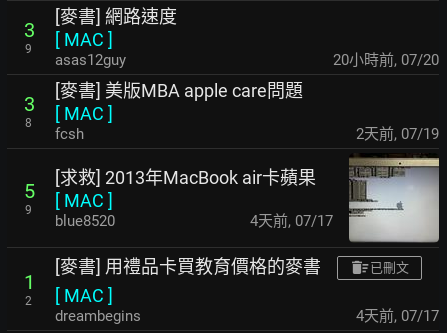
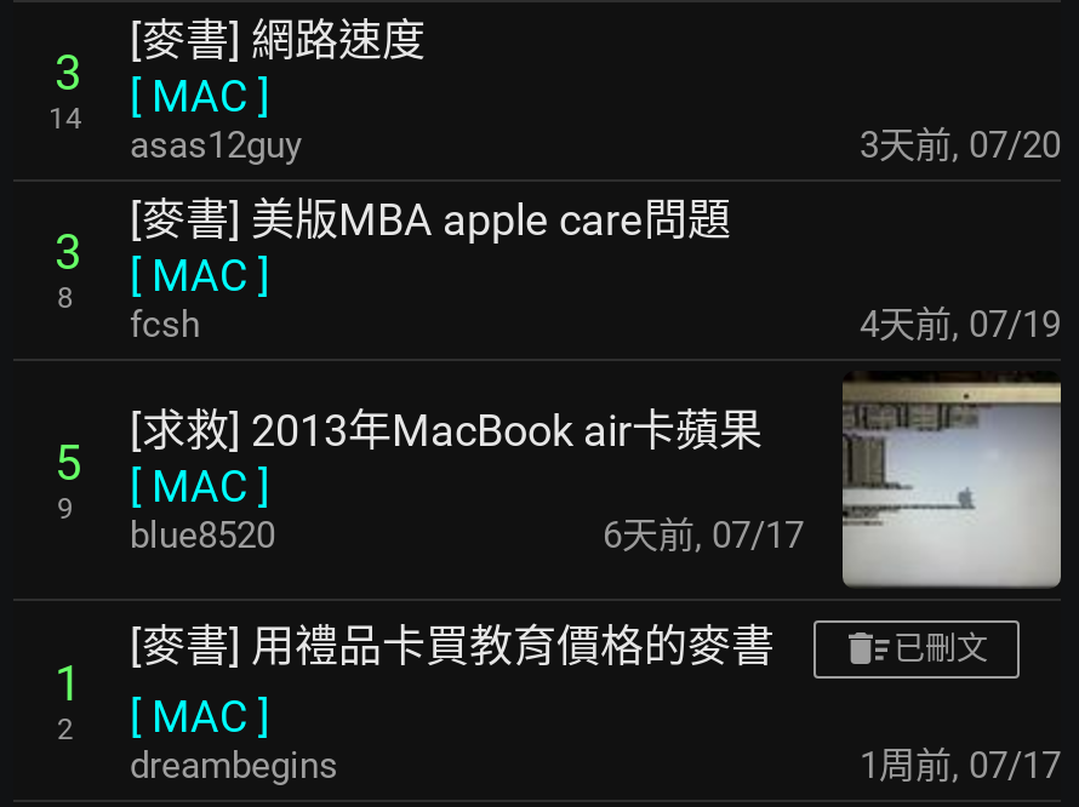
- 3 9 [MAC]
+ 14 3 [MAC]

- 20小時前, 07/20
+ 3天前, 07/20

- 2天前, 07/19
+ 4天前, 07/19

- 4天前, 07/17
+ 6天前, 07/17

- 4天前, 07/17
+ 1周前, 07/17
